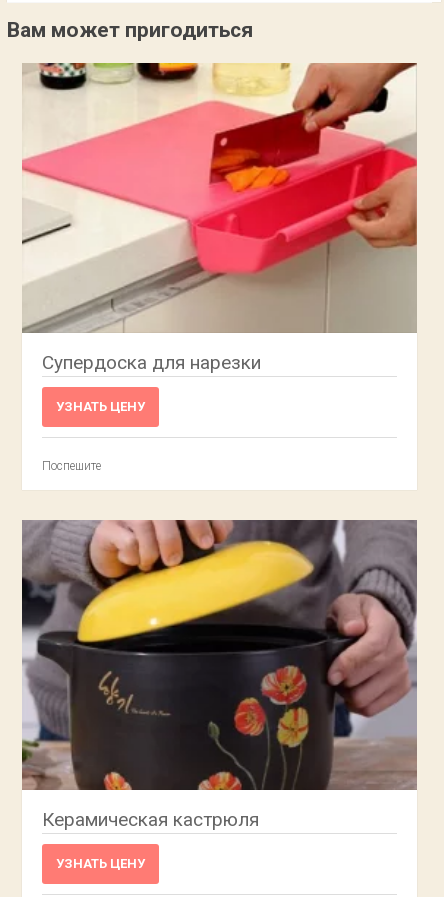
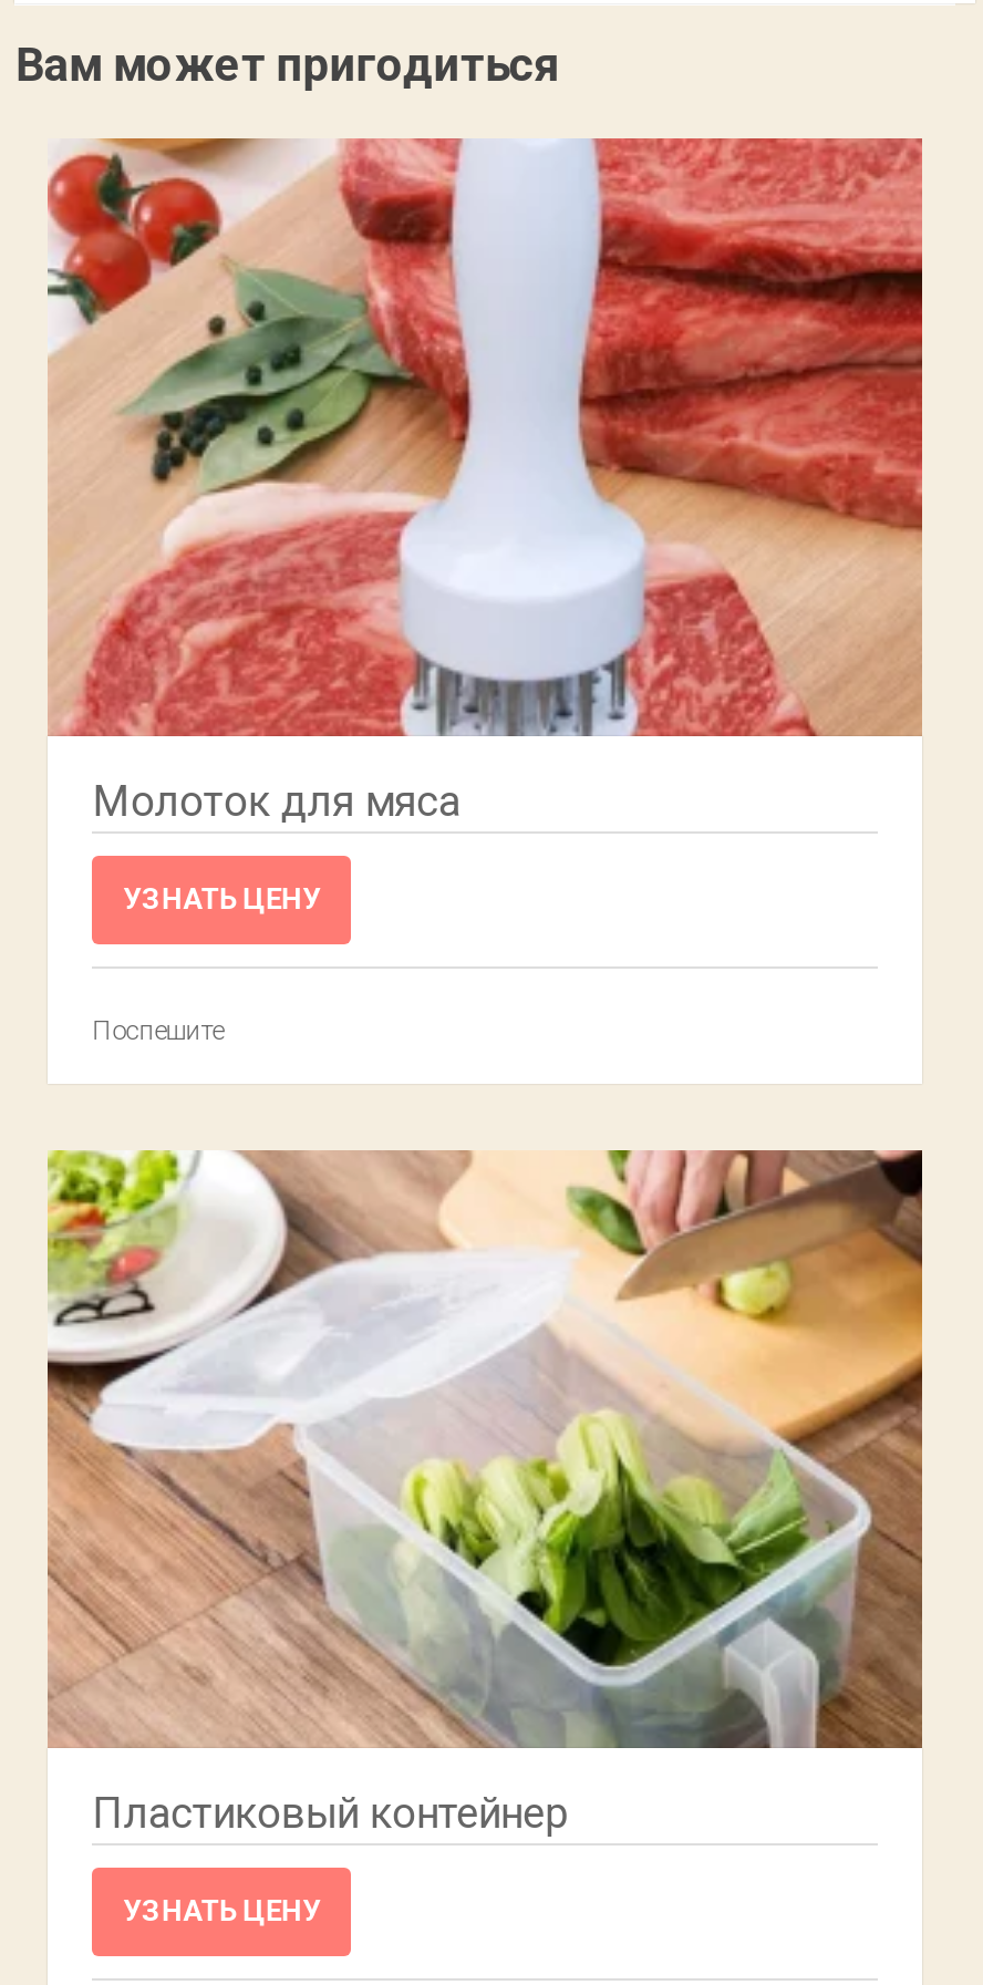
- [image]
- Супердоска для нарезки
+ [image]
+ Молоток для мяса

- [image]
- Керамическая кастрюля
+ [image]
+ Пластиковый контейнер
